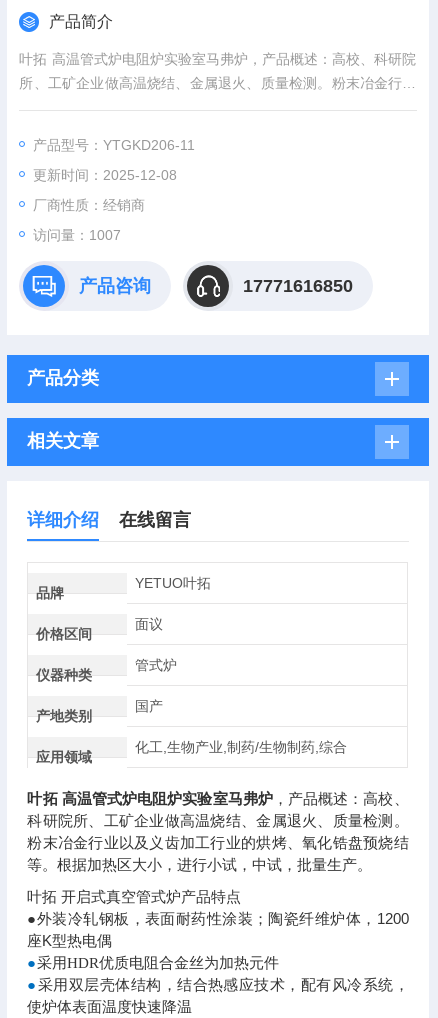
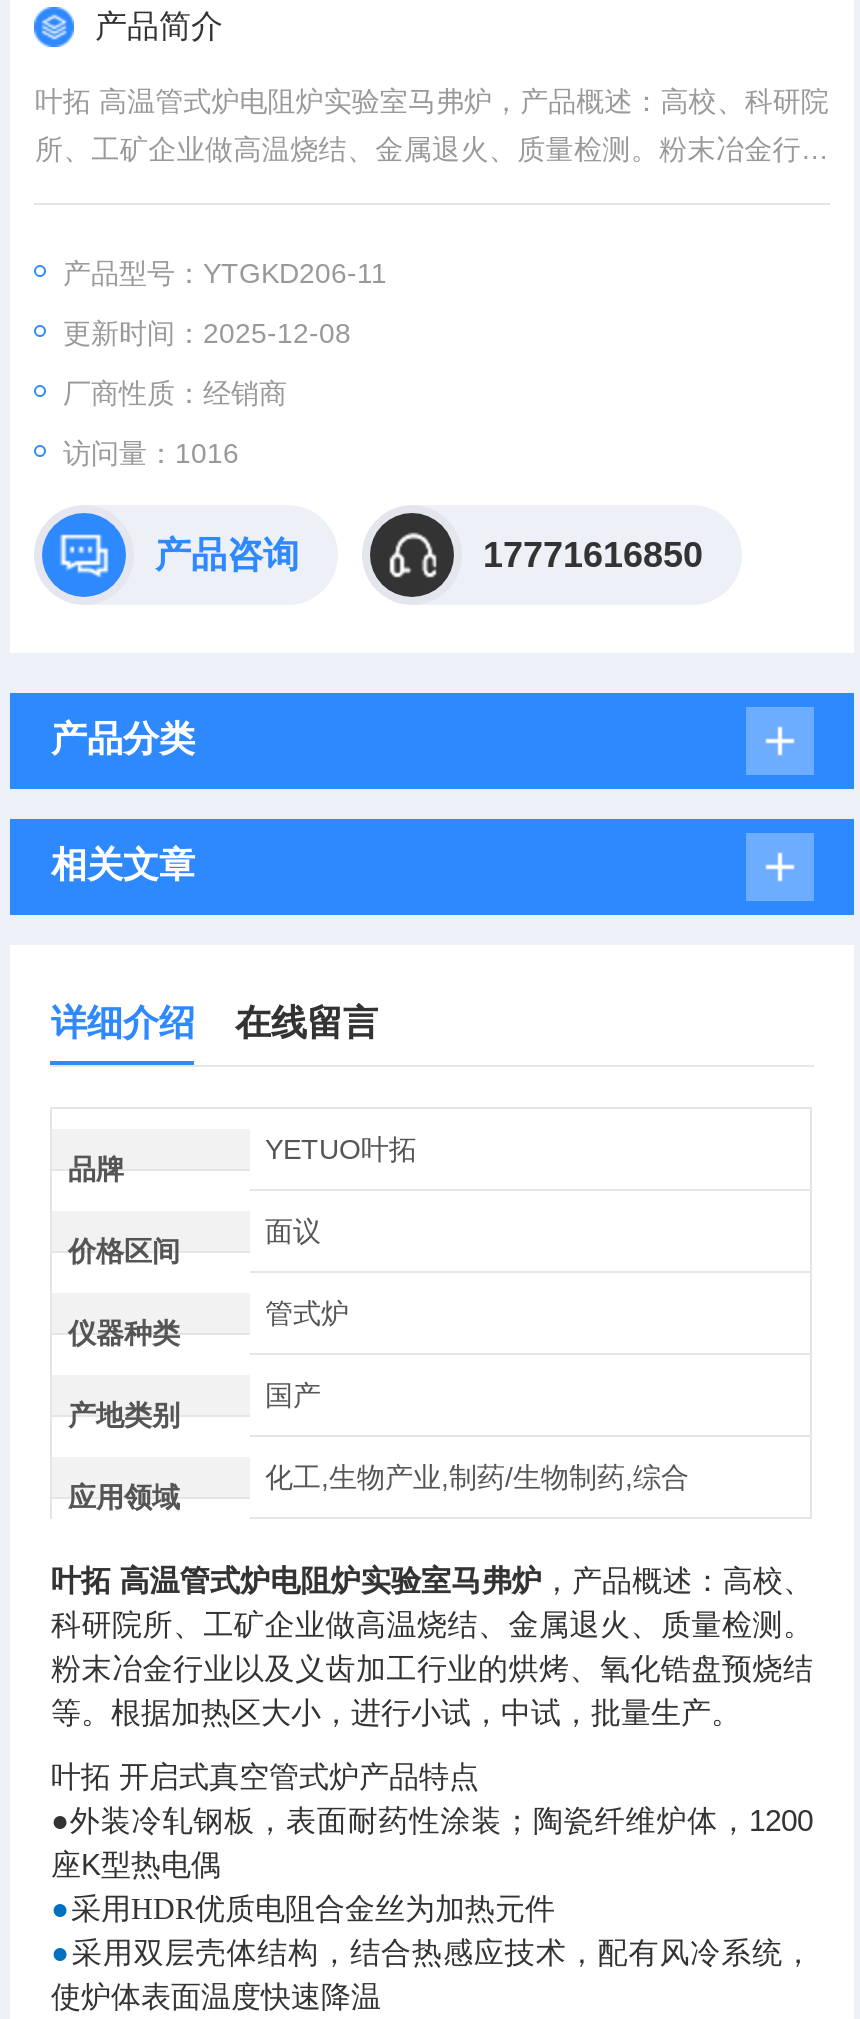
- 访问量：1007
+ 访问量：1016
